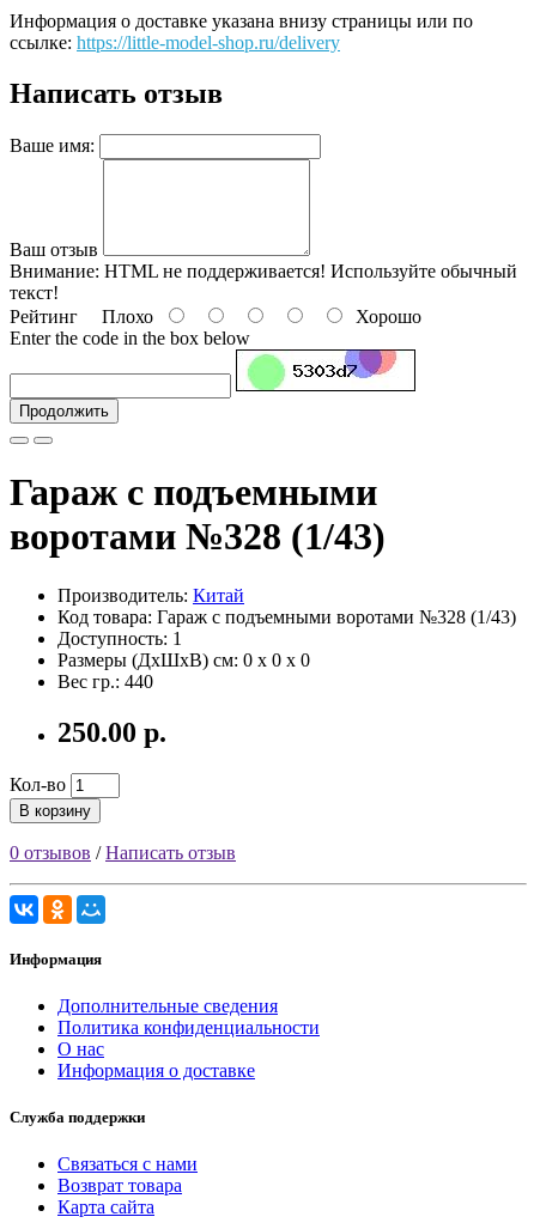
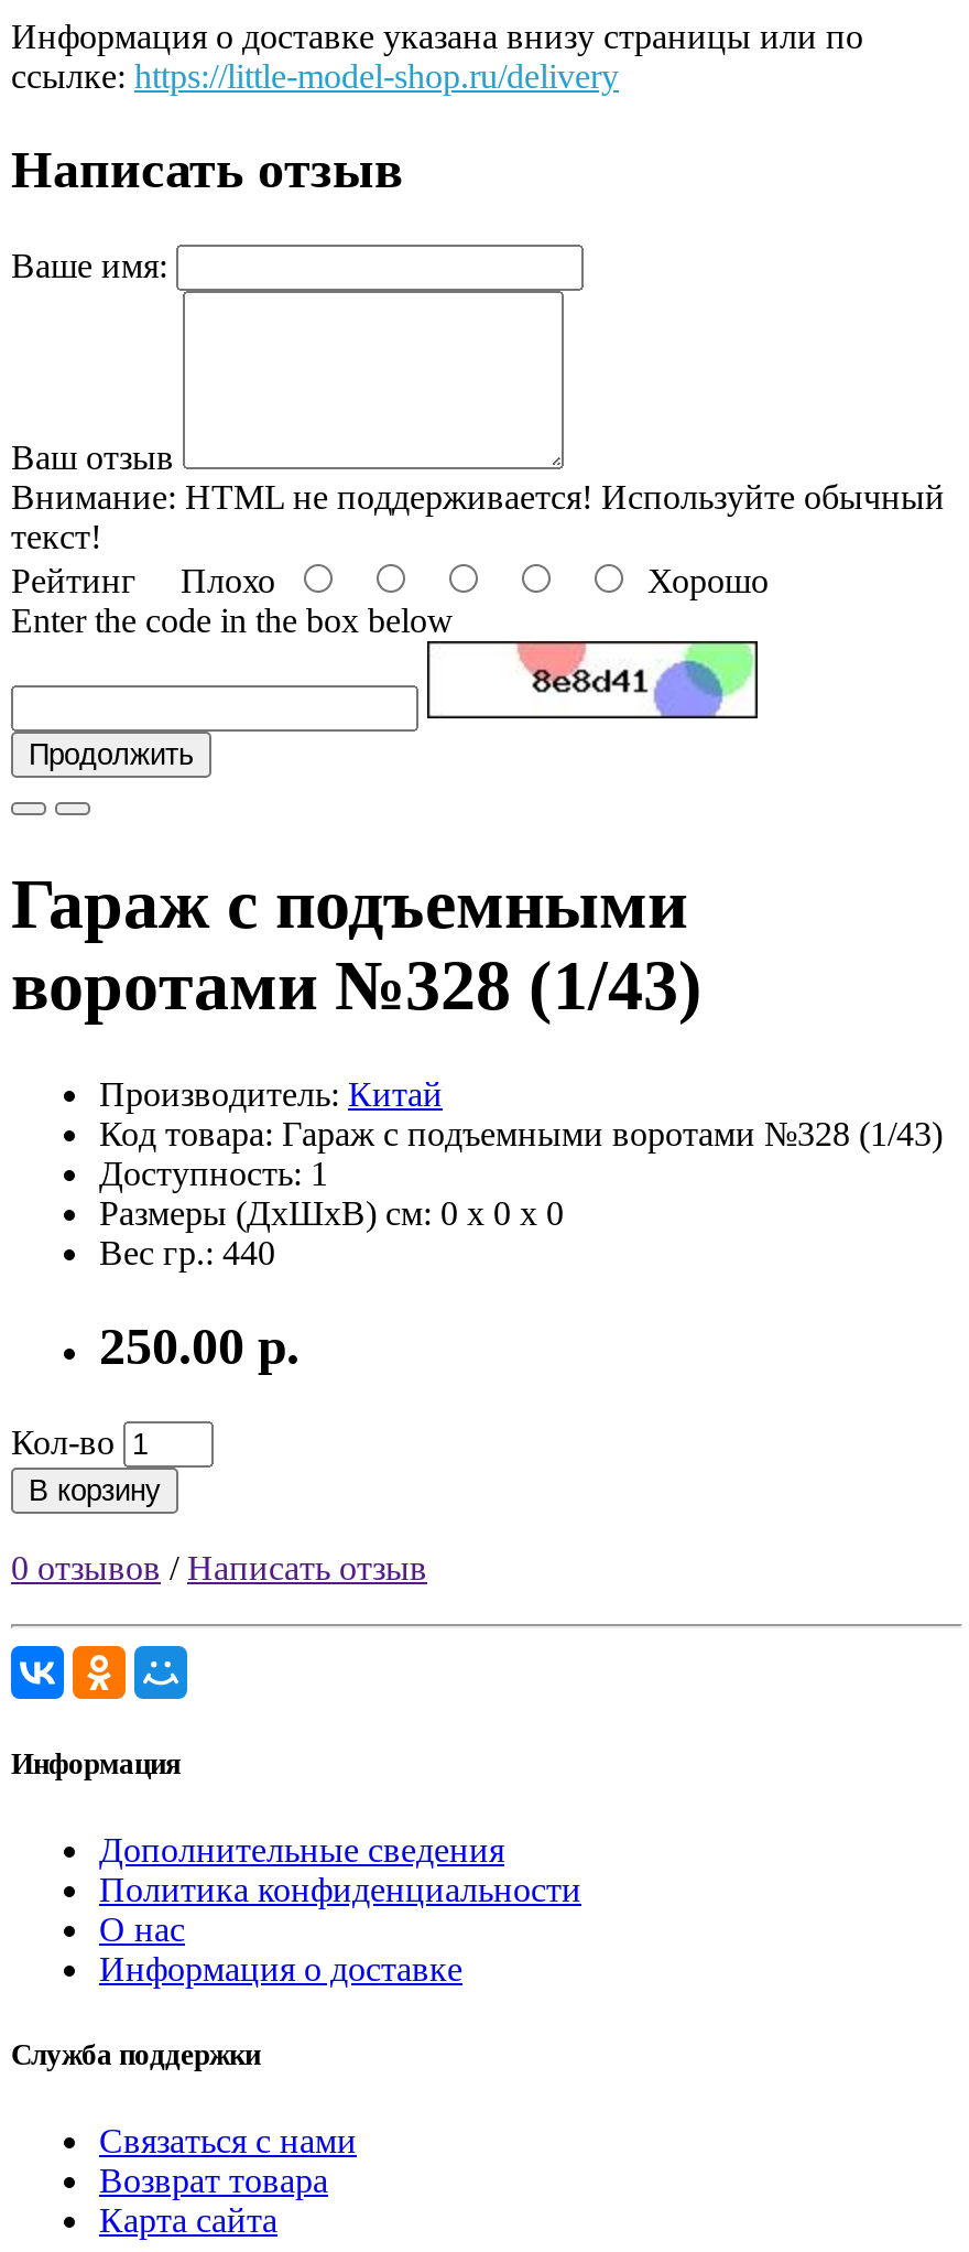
- [image]
+ [image]
